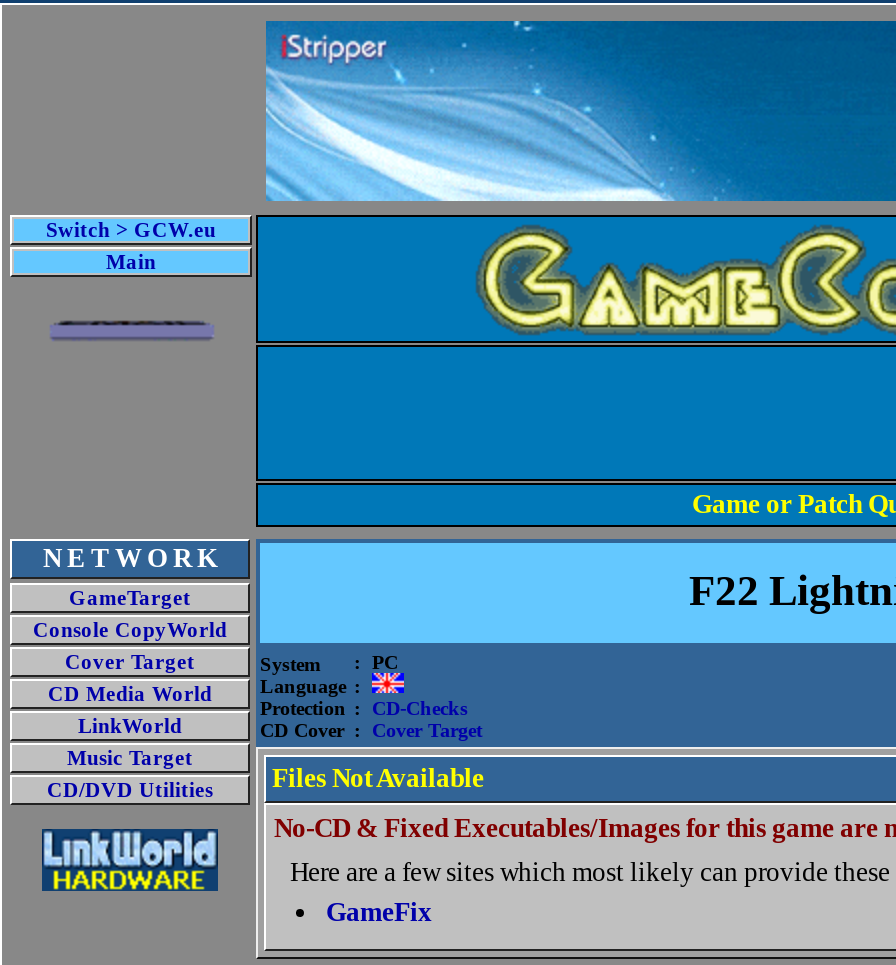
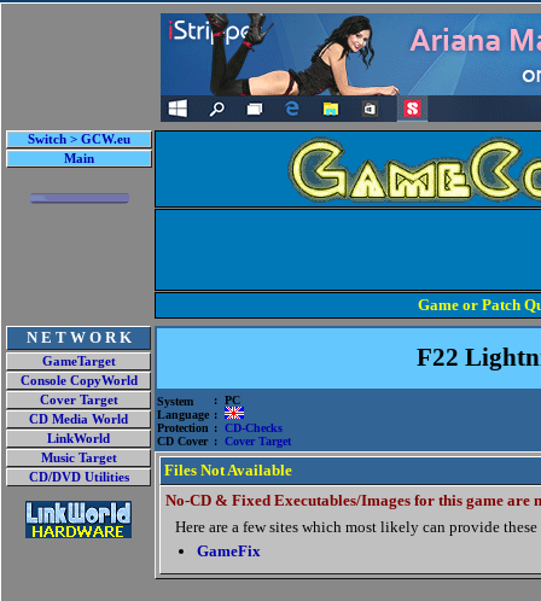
- [image]
+ [image]
